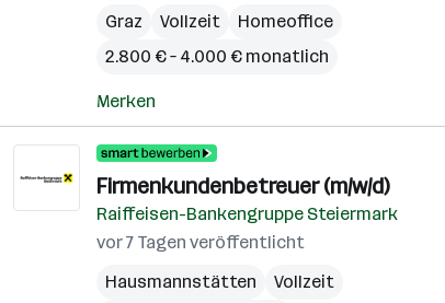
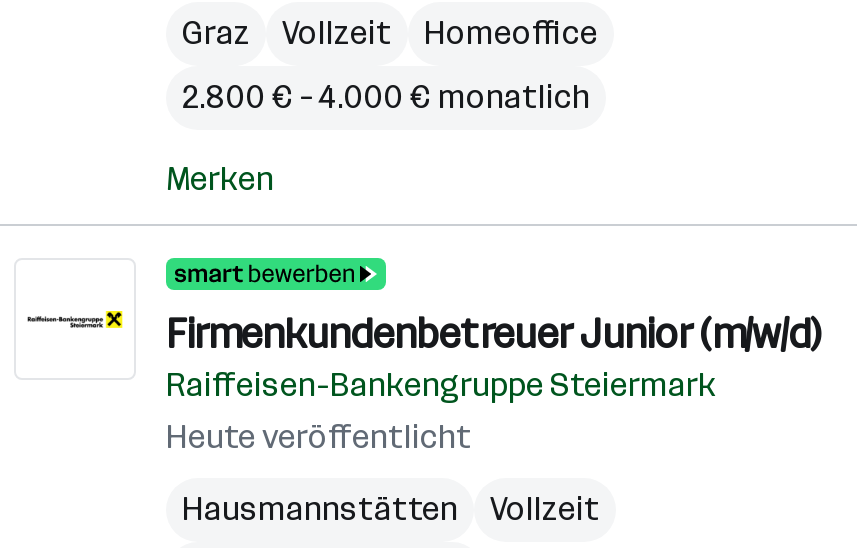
- Firmenkundenbetreuer (m/w/d)
+ Firmenkundenbetreuer Junior (m/w/d)

- vor 7 Tagen veröffentlicht
+ Heute veröffentlicht
